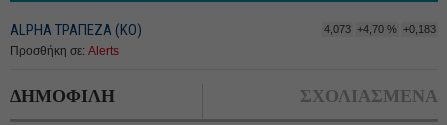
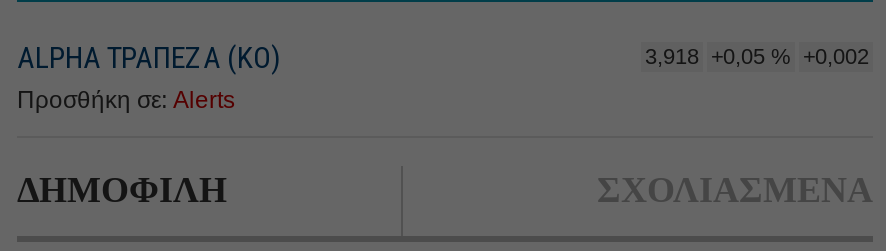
- 4,073 +4,70 % +0,183
+ 3,918 +0,05 % +0,002
